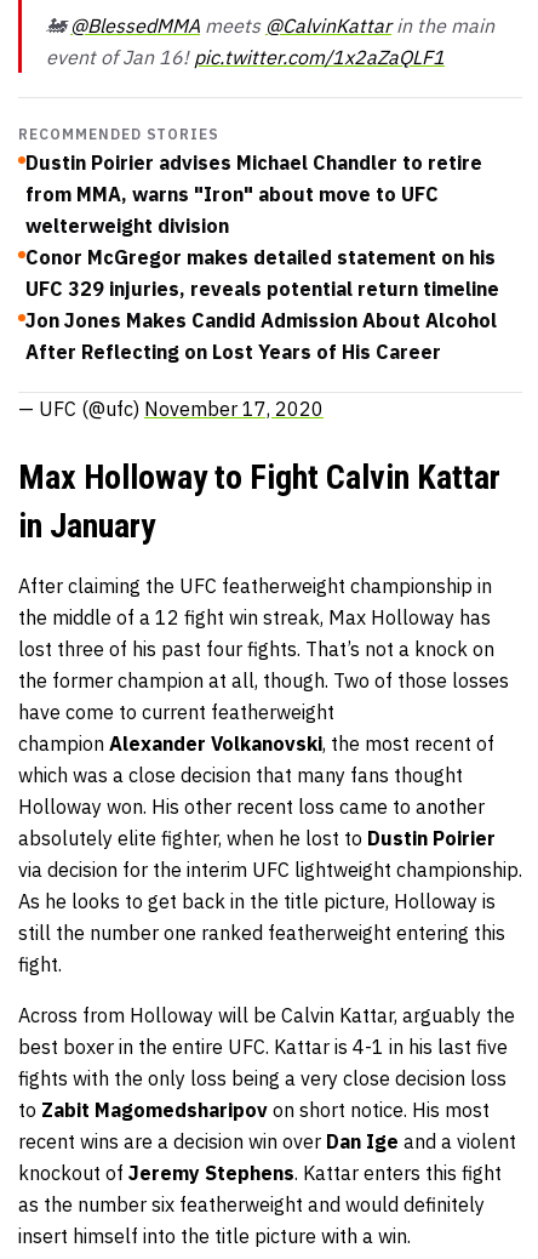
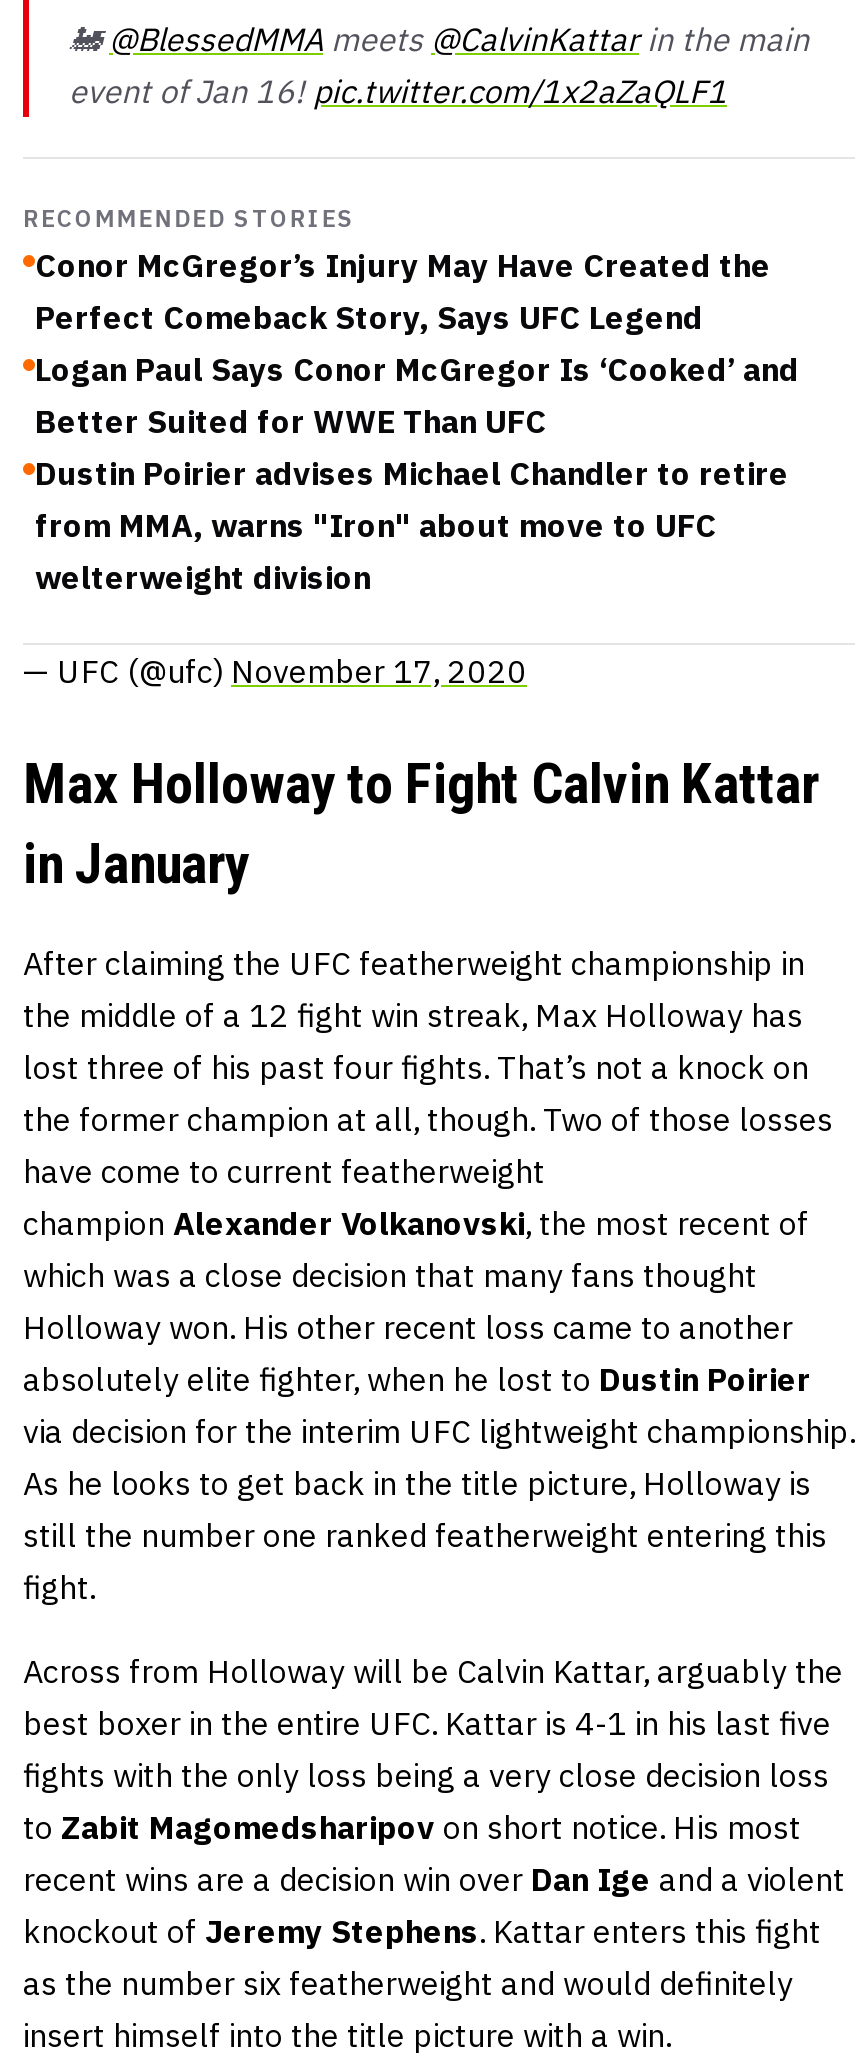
+ Conor McGregor’s Injury May Have Created the
+ Perfect Comeback Story, Says UFC Legend
+ Logan Paul Says Conor McGregor Is ‘Cooked’ and
+ Better Suited for WWE Than UFC

moved down: Dustin Poirier advises Michael Chandler to retire | from MMA, warns "Iron" about move to UFC | welterweight division

- Conor McGregor makes detailed statement on his
- UFC 329 injuries, reveals potential return timeline
- Jon Jones Makes Candid Admission About Alcohol
- After Reflecting on Lost Years of His Career
